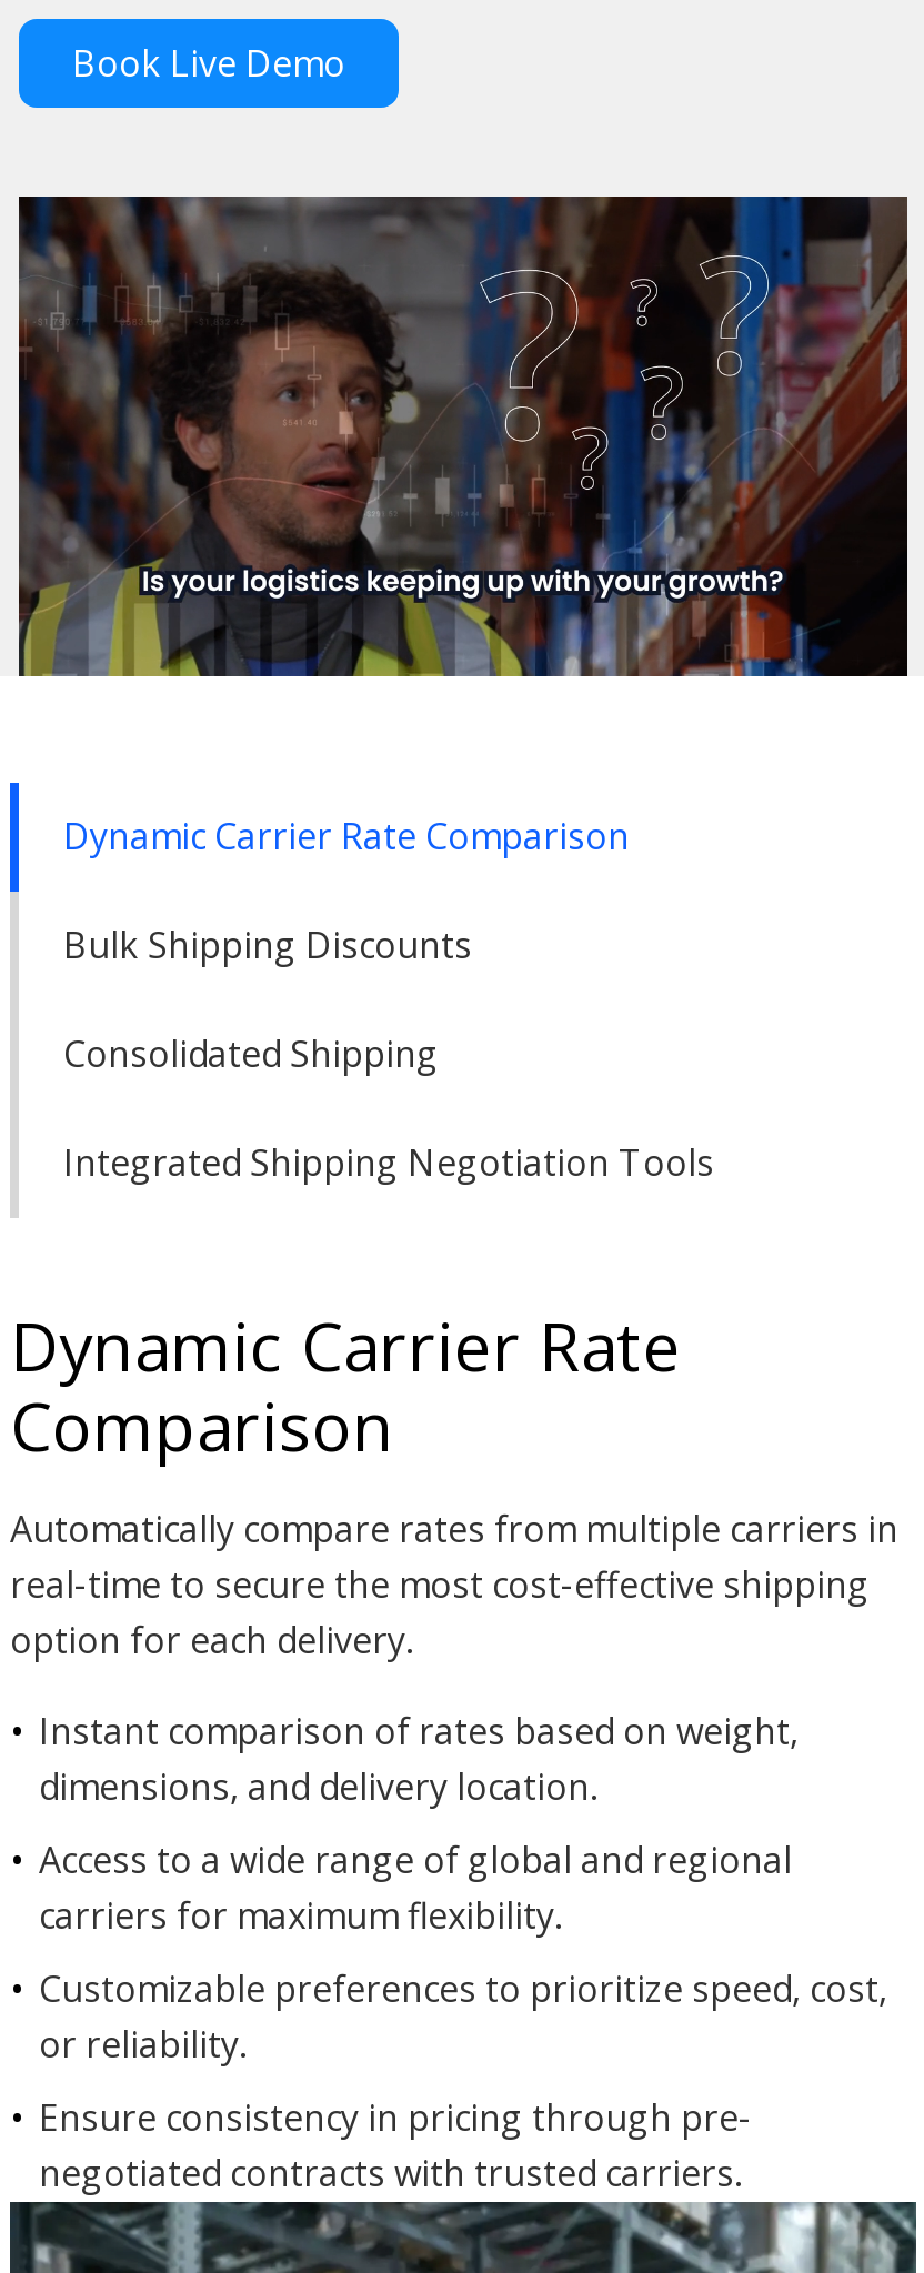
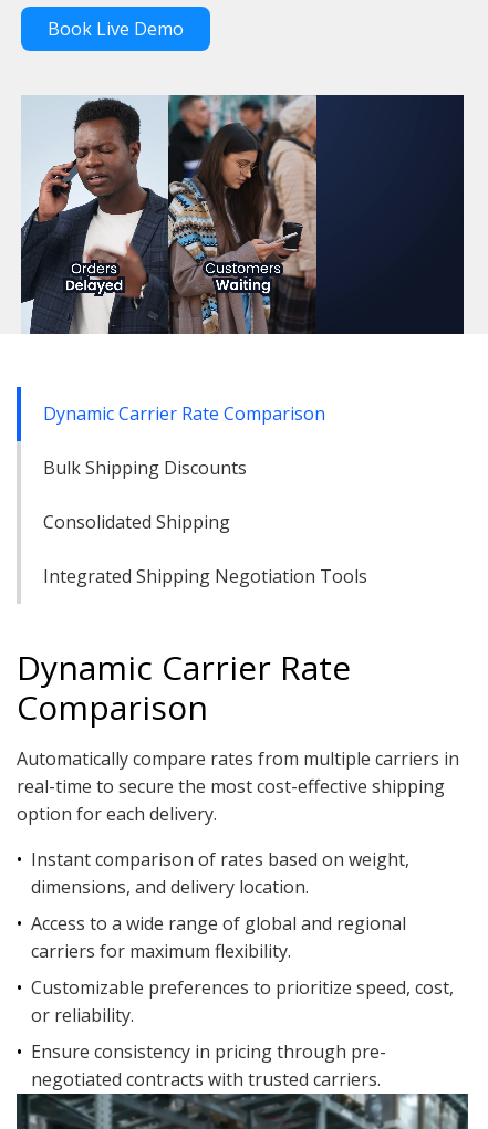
- [image]
+ [image]
